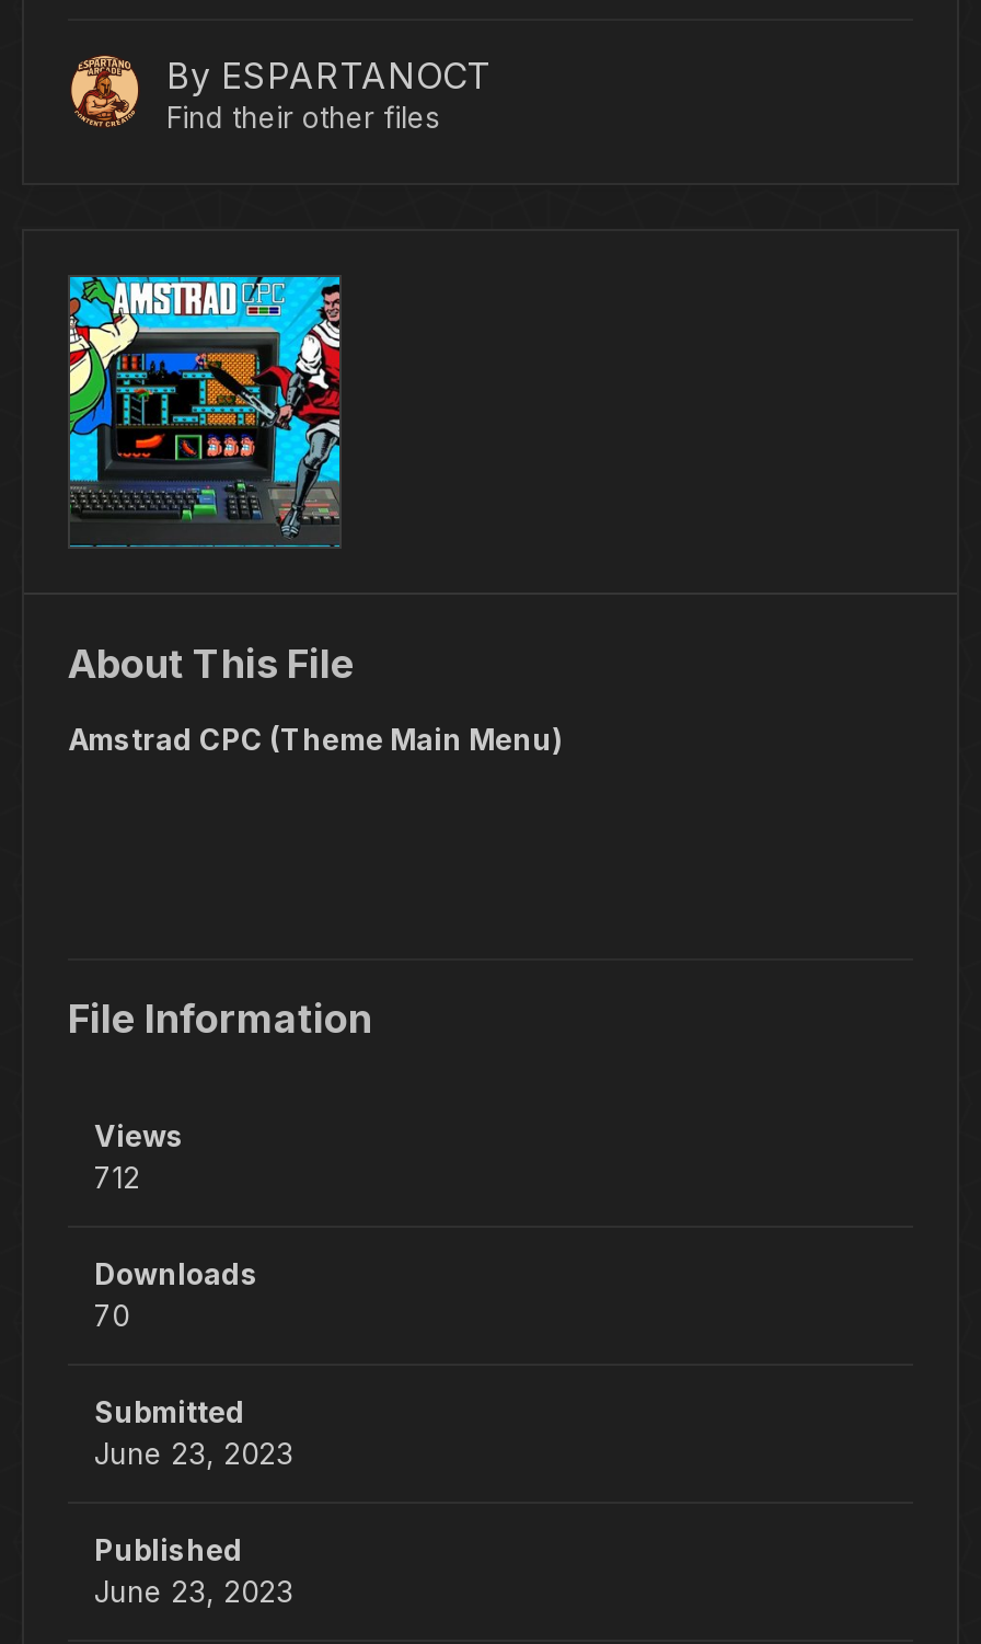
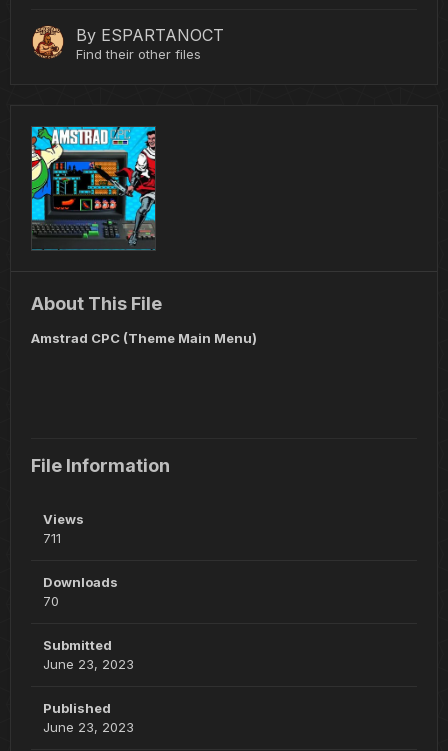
- 712
+ 711
